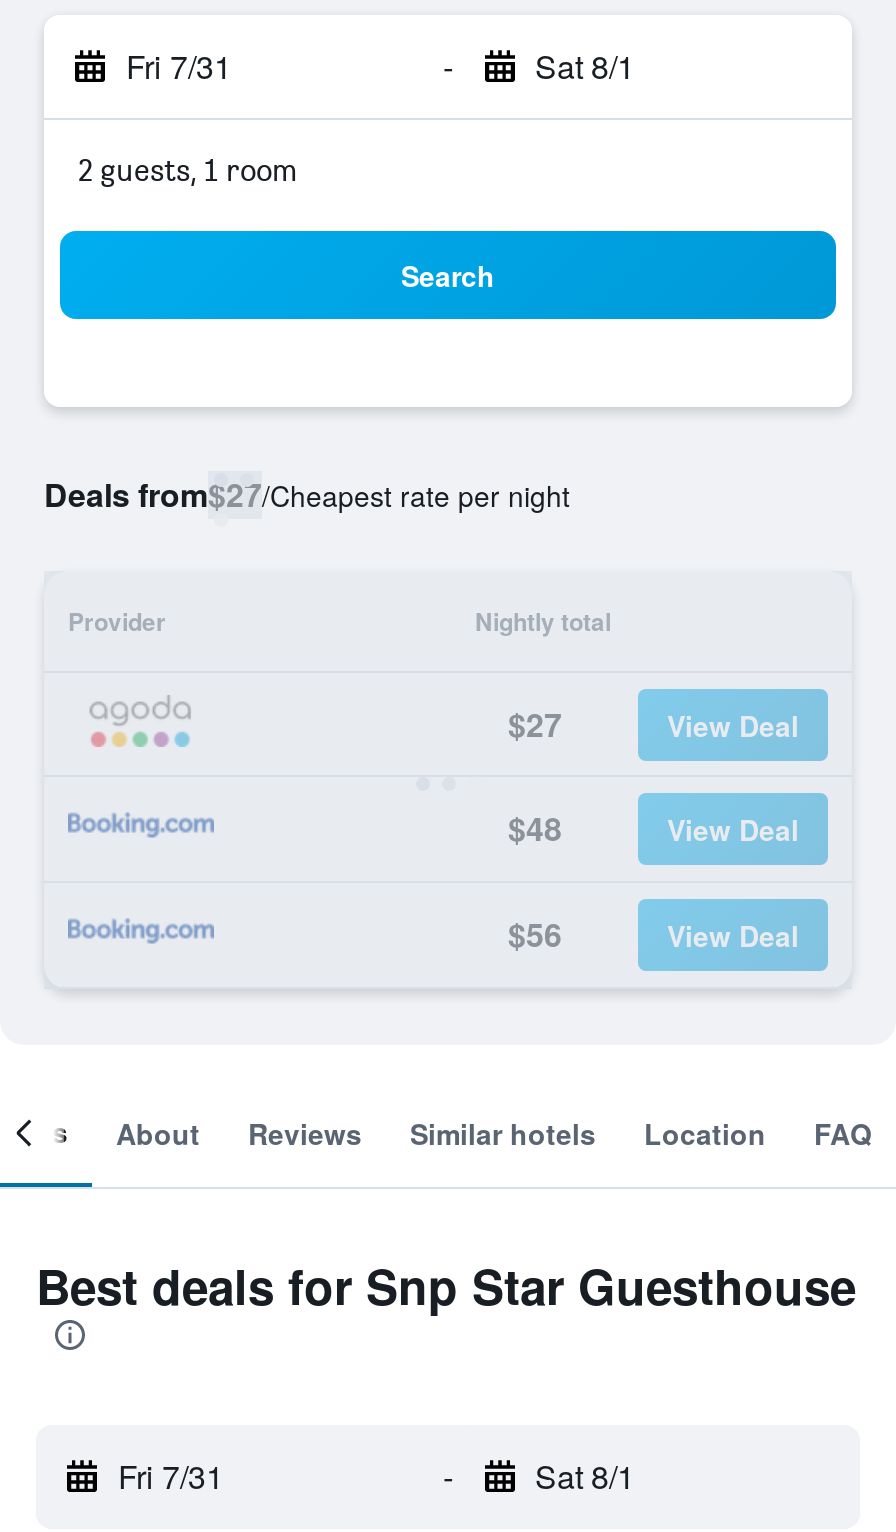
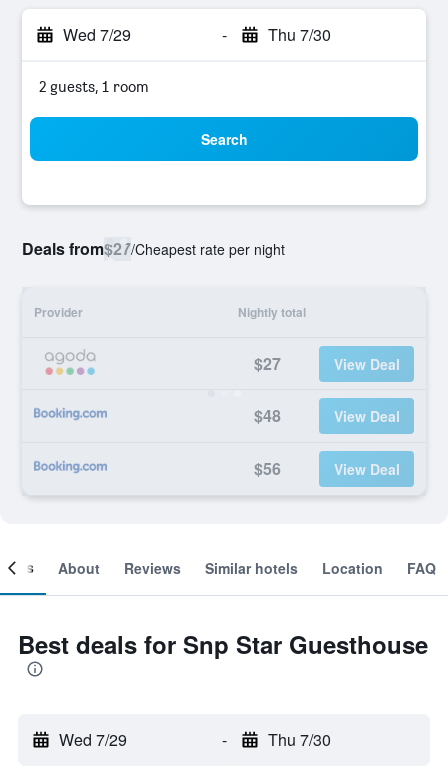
- Fri 7/31
+ Wed 7/29

- Sat 8/1
+ Thu 7/30

- Fri 7/31
+ Wed 7/29

- Sat 8/1
+ Thu 7/30
